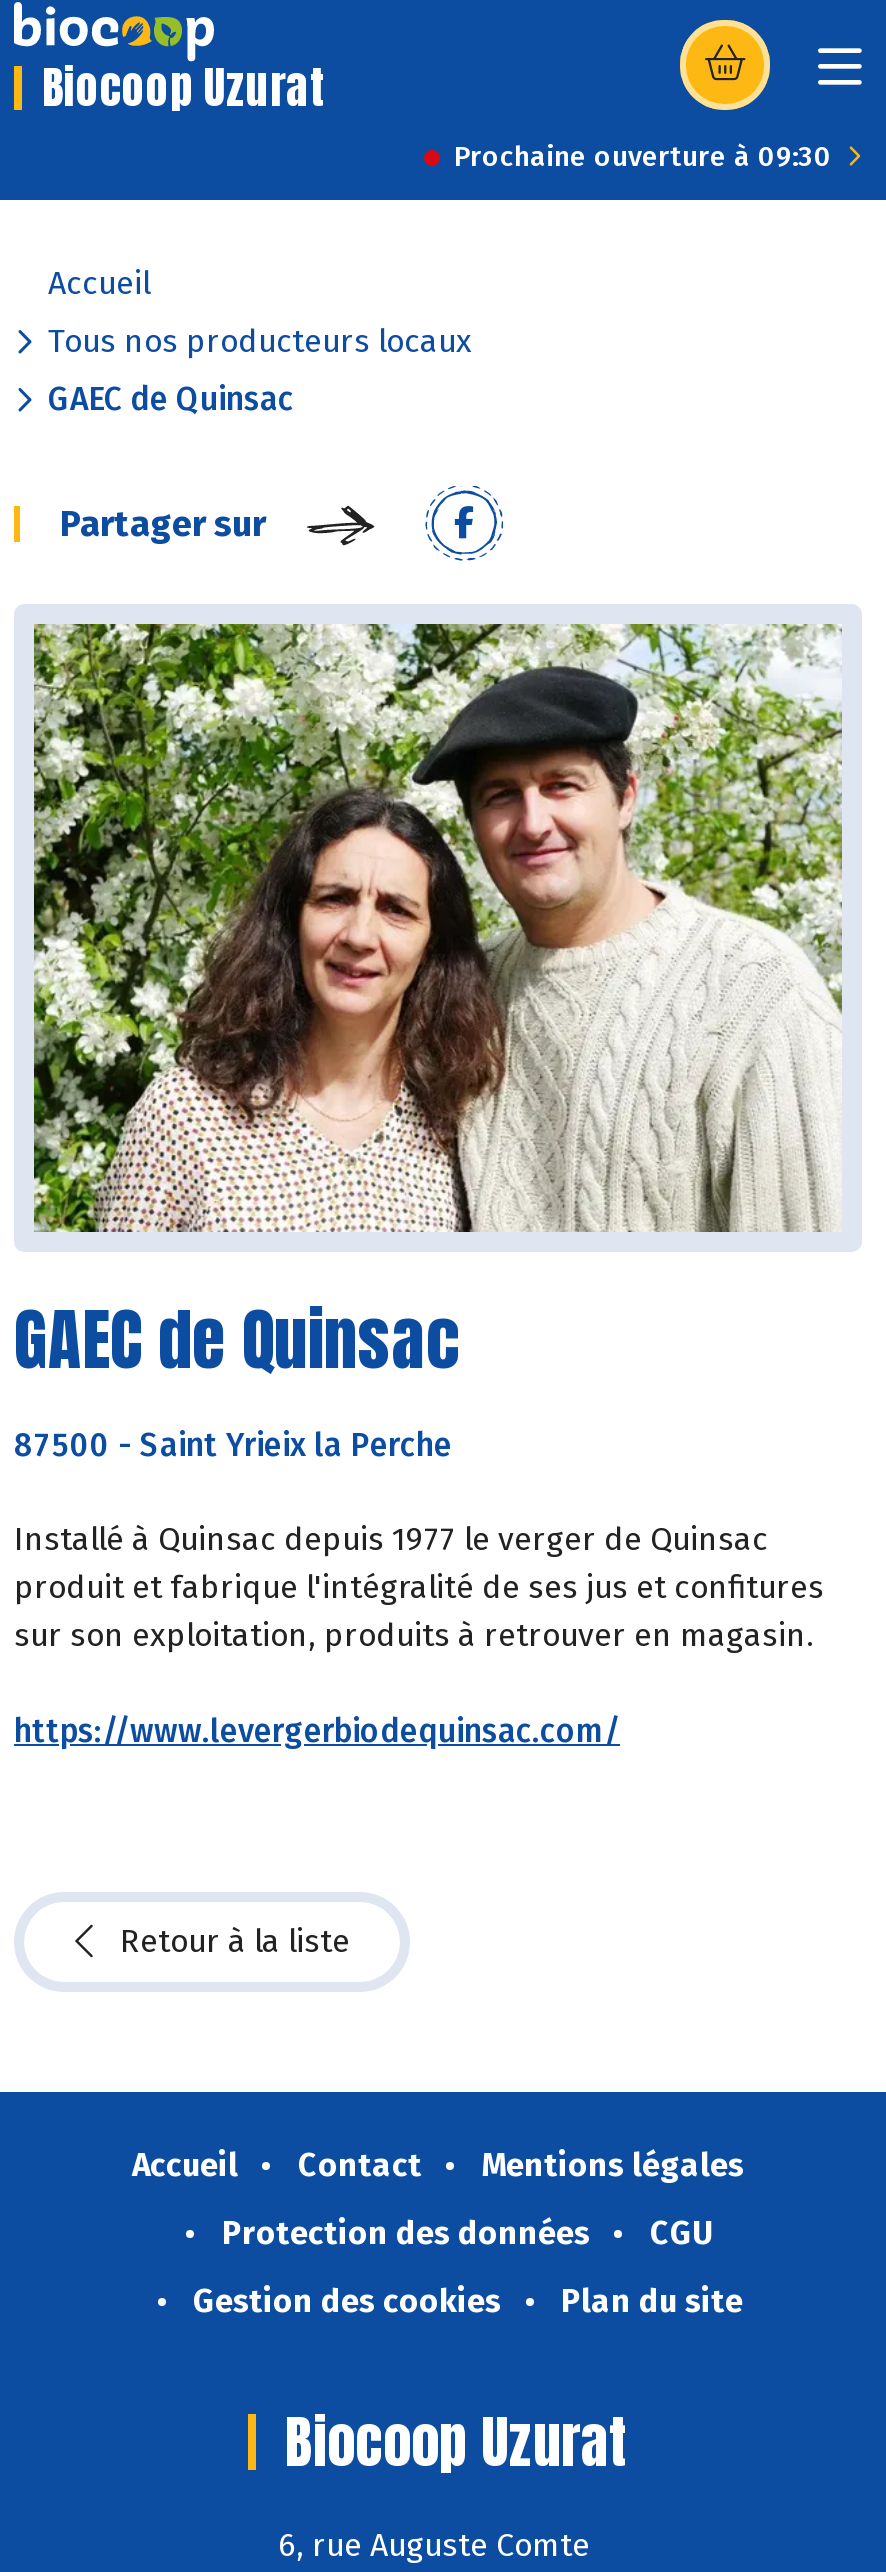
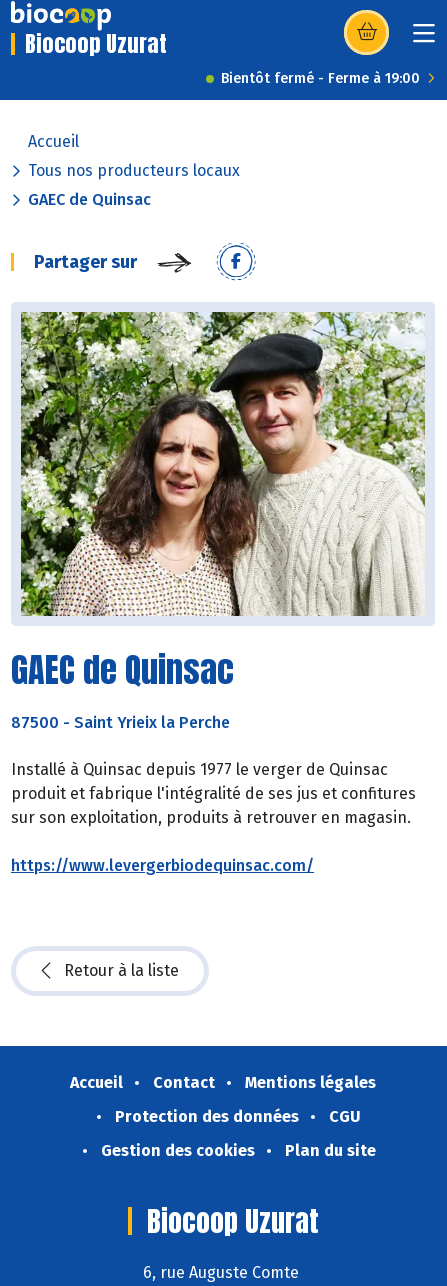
- Prochaine ouverture à 09:30
+ Bientôt fermé - Ferme à 19:00
